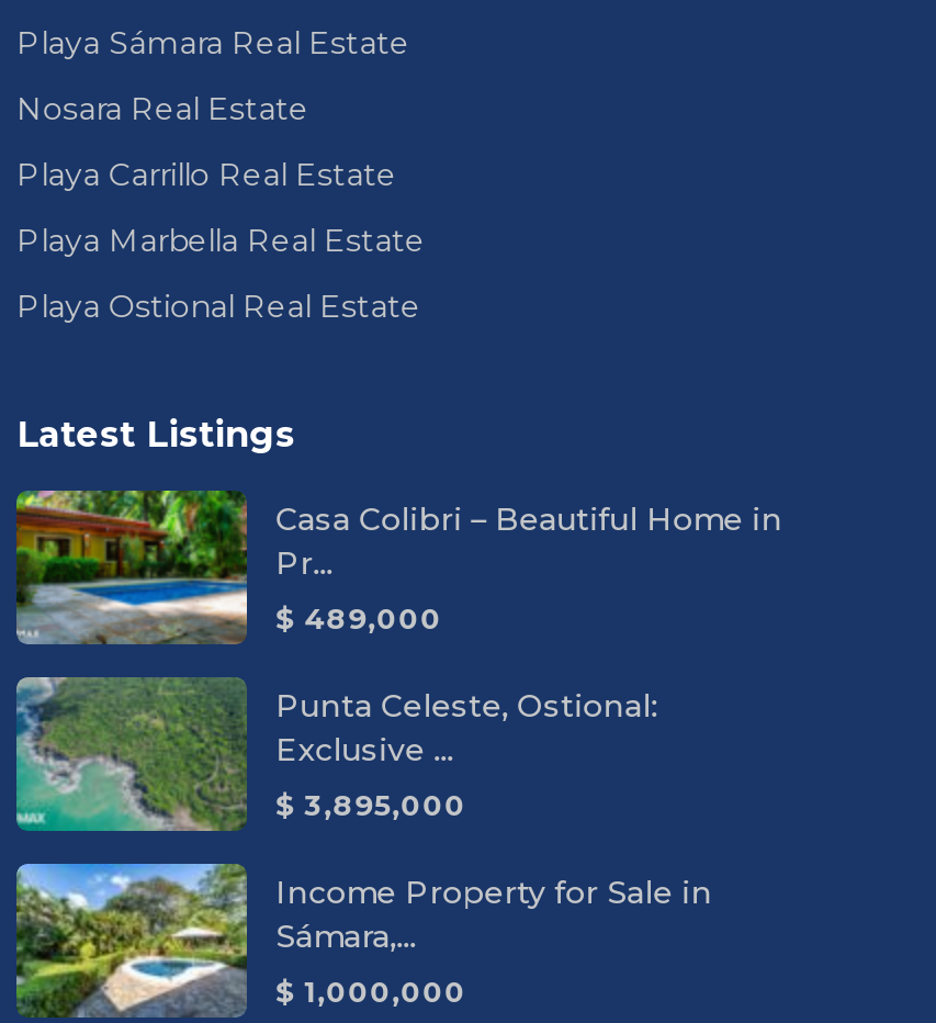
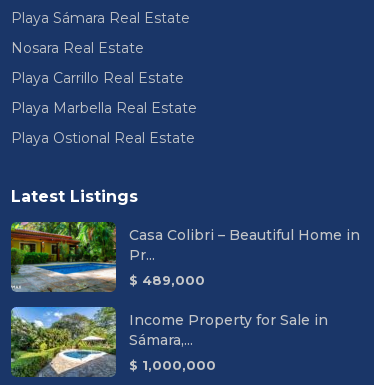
- [image]
- Punta Celeste, Ostional:
- Exclusive ...
- $ 3,895,000
